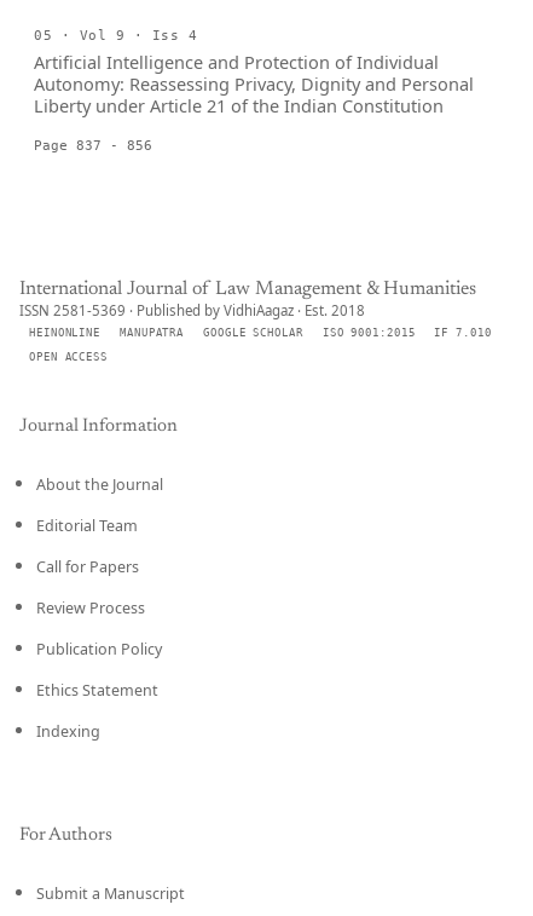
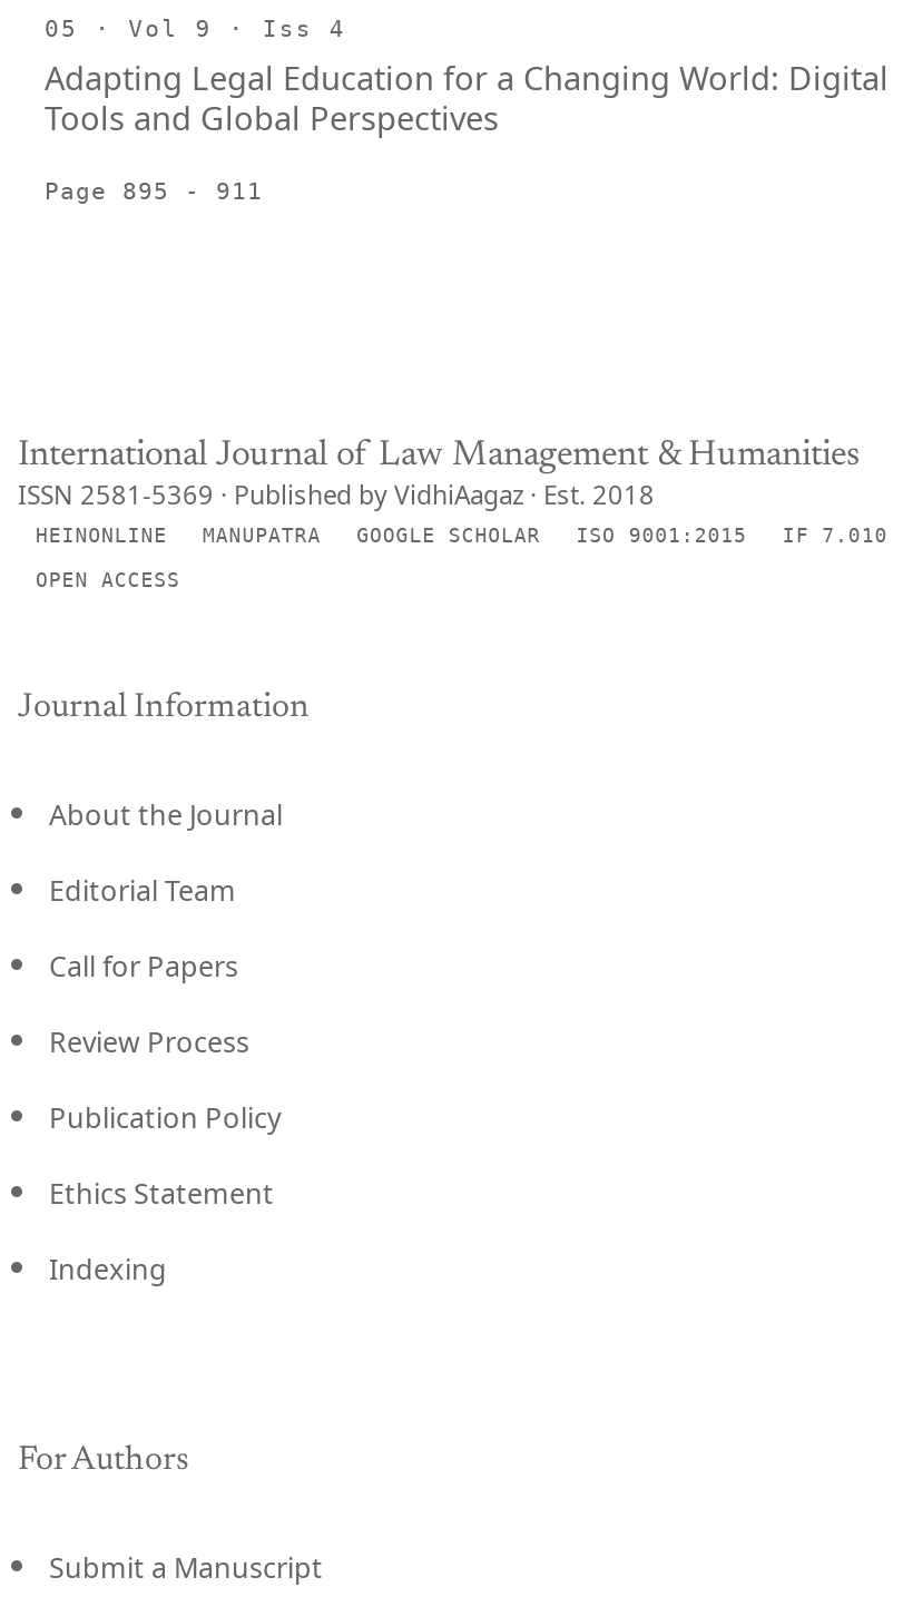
- Artificial Intelligence and Protection of Individual
- Autonomy: Reassessing Privacy, Dignity and Personal
- Liberty under Article 21 of the Indian Constitution
+ Adapting Legal Education for a Changing World: Digital
+ Tools and Global Perspectives

- Page 837 - 856
+ Page 895 - 911
